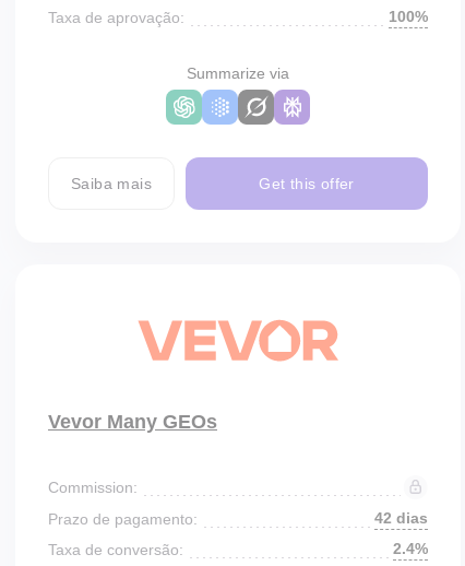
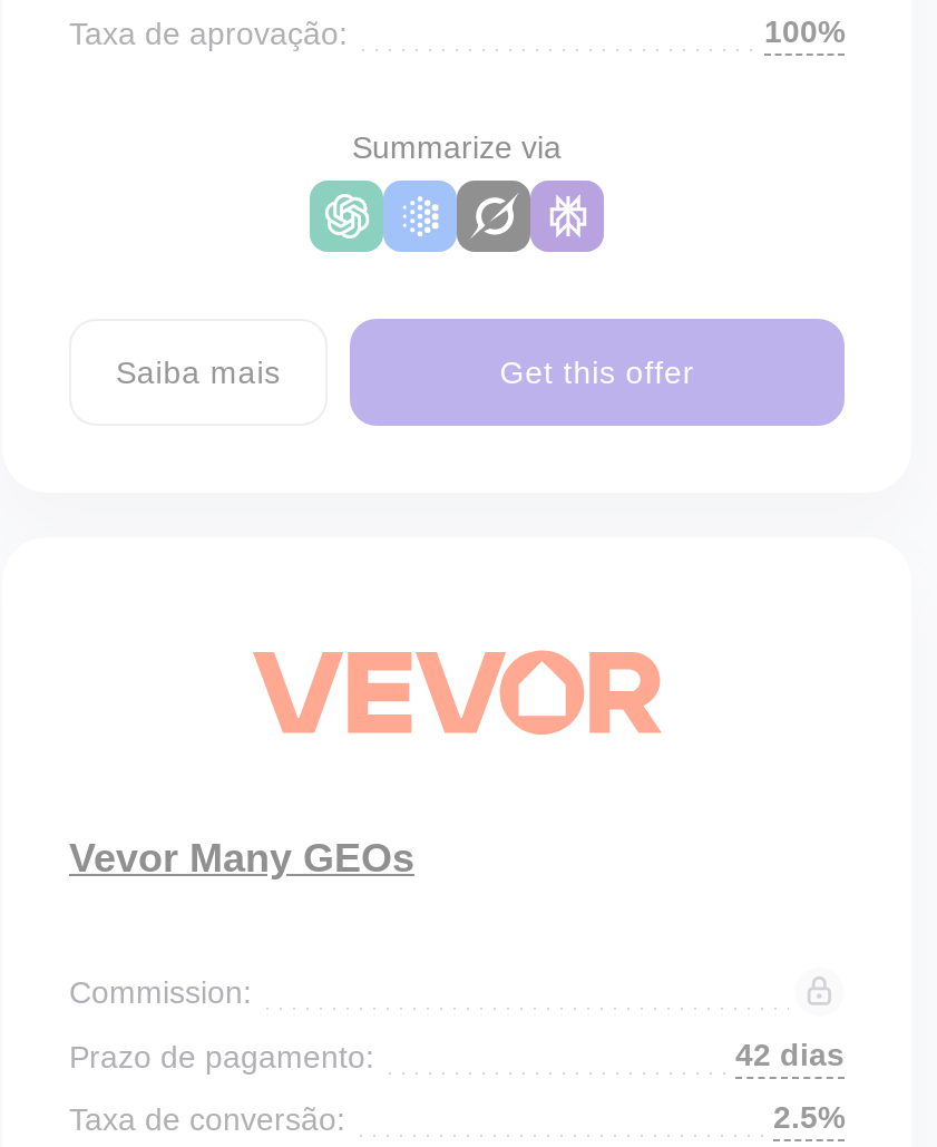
- 2.4%
+ 2.5%
